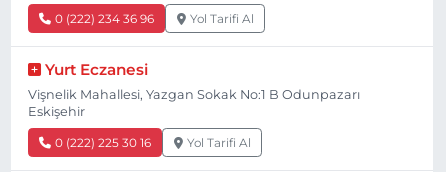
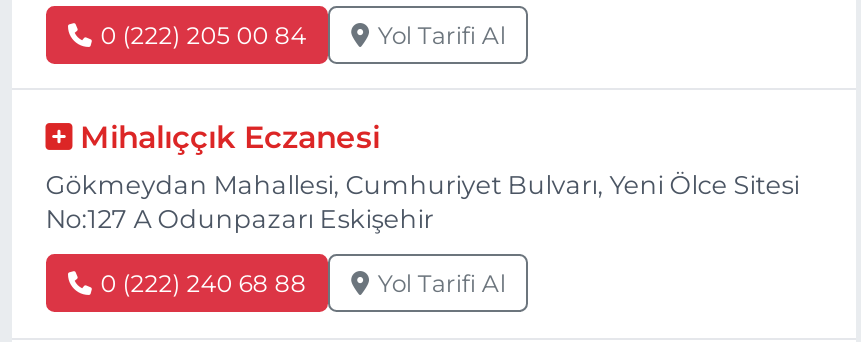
- 0 (222) 234 36 96
+ 0 (222) 205 00 84

- Yurt Eczanesi
- Vişnelik Mahallesi, Yazgan Sokak No:1 B Odunpazarı
- Eskişehir
+ Mihalıççık Eczanesi
+ Gökmeydan Mahallesi, Cumhuriyet Bulvarı, Yeni Ölce Sitesi
+ No:127 A Odunpazarı Eskişehir

- 0 (222) 225 30 16
+ 0 (222) 240 68 88
